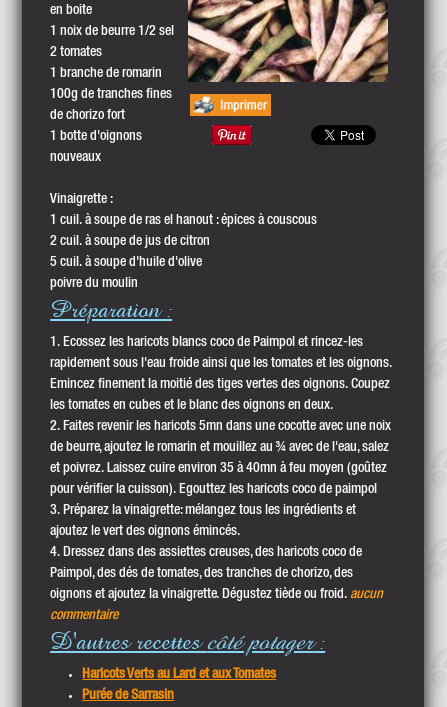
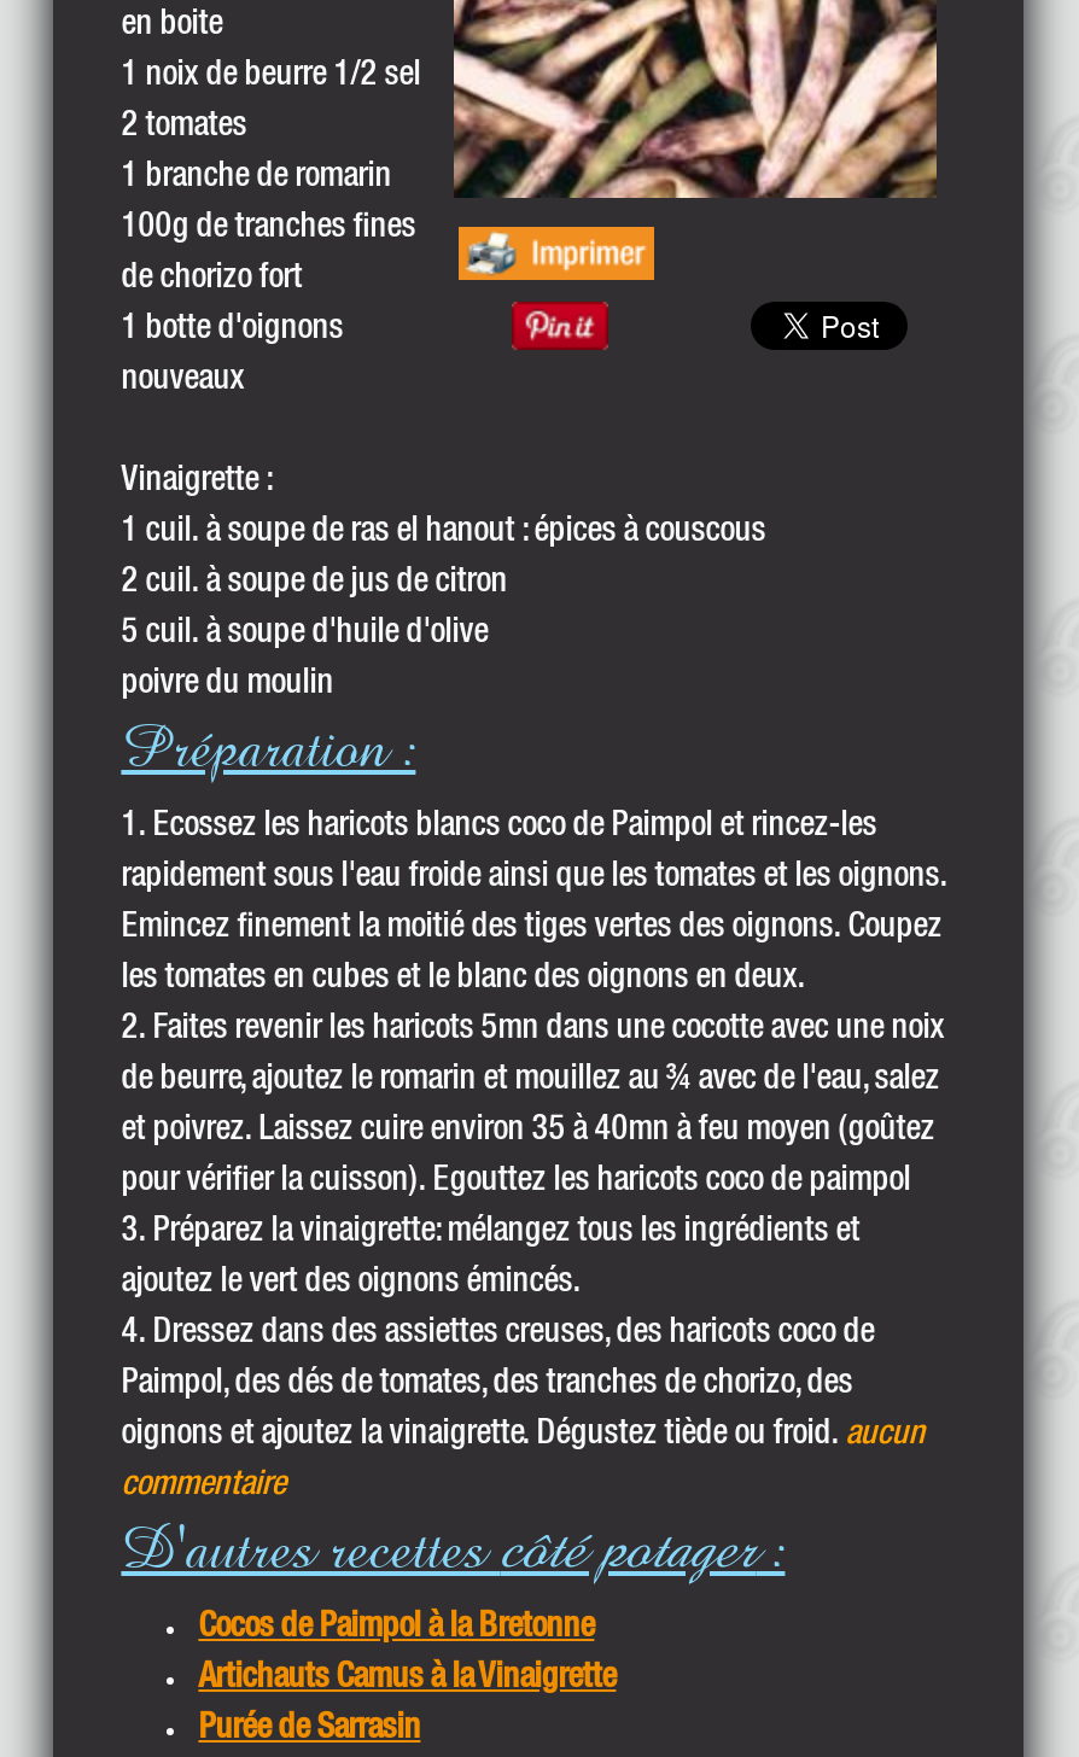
- Haricots Verts au Lard et aux Tomates
+ Cocos de Paimpol à la Bretonne
+ Artichauts Camus à la Vinaigrette
